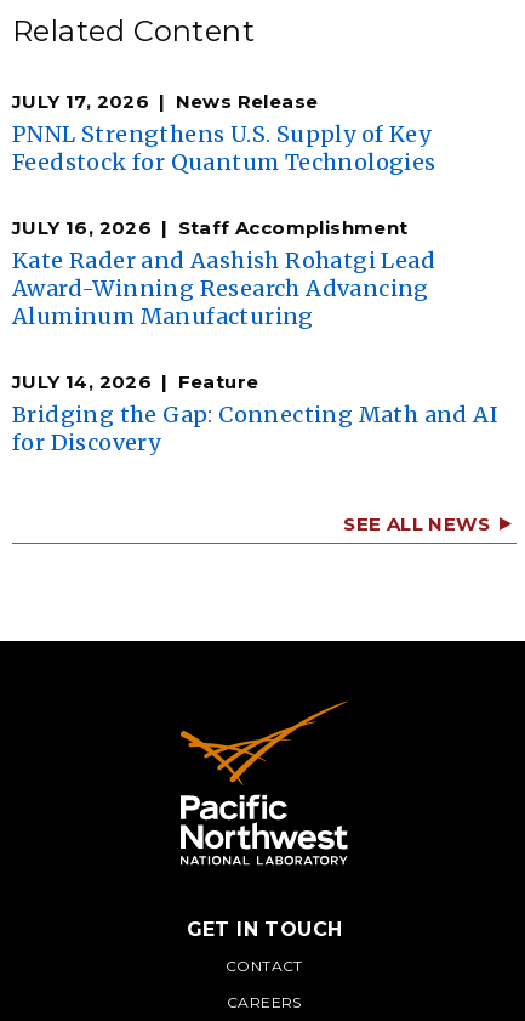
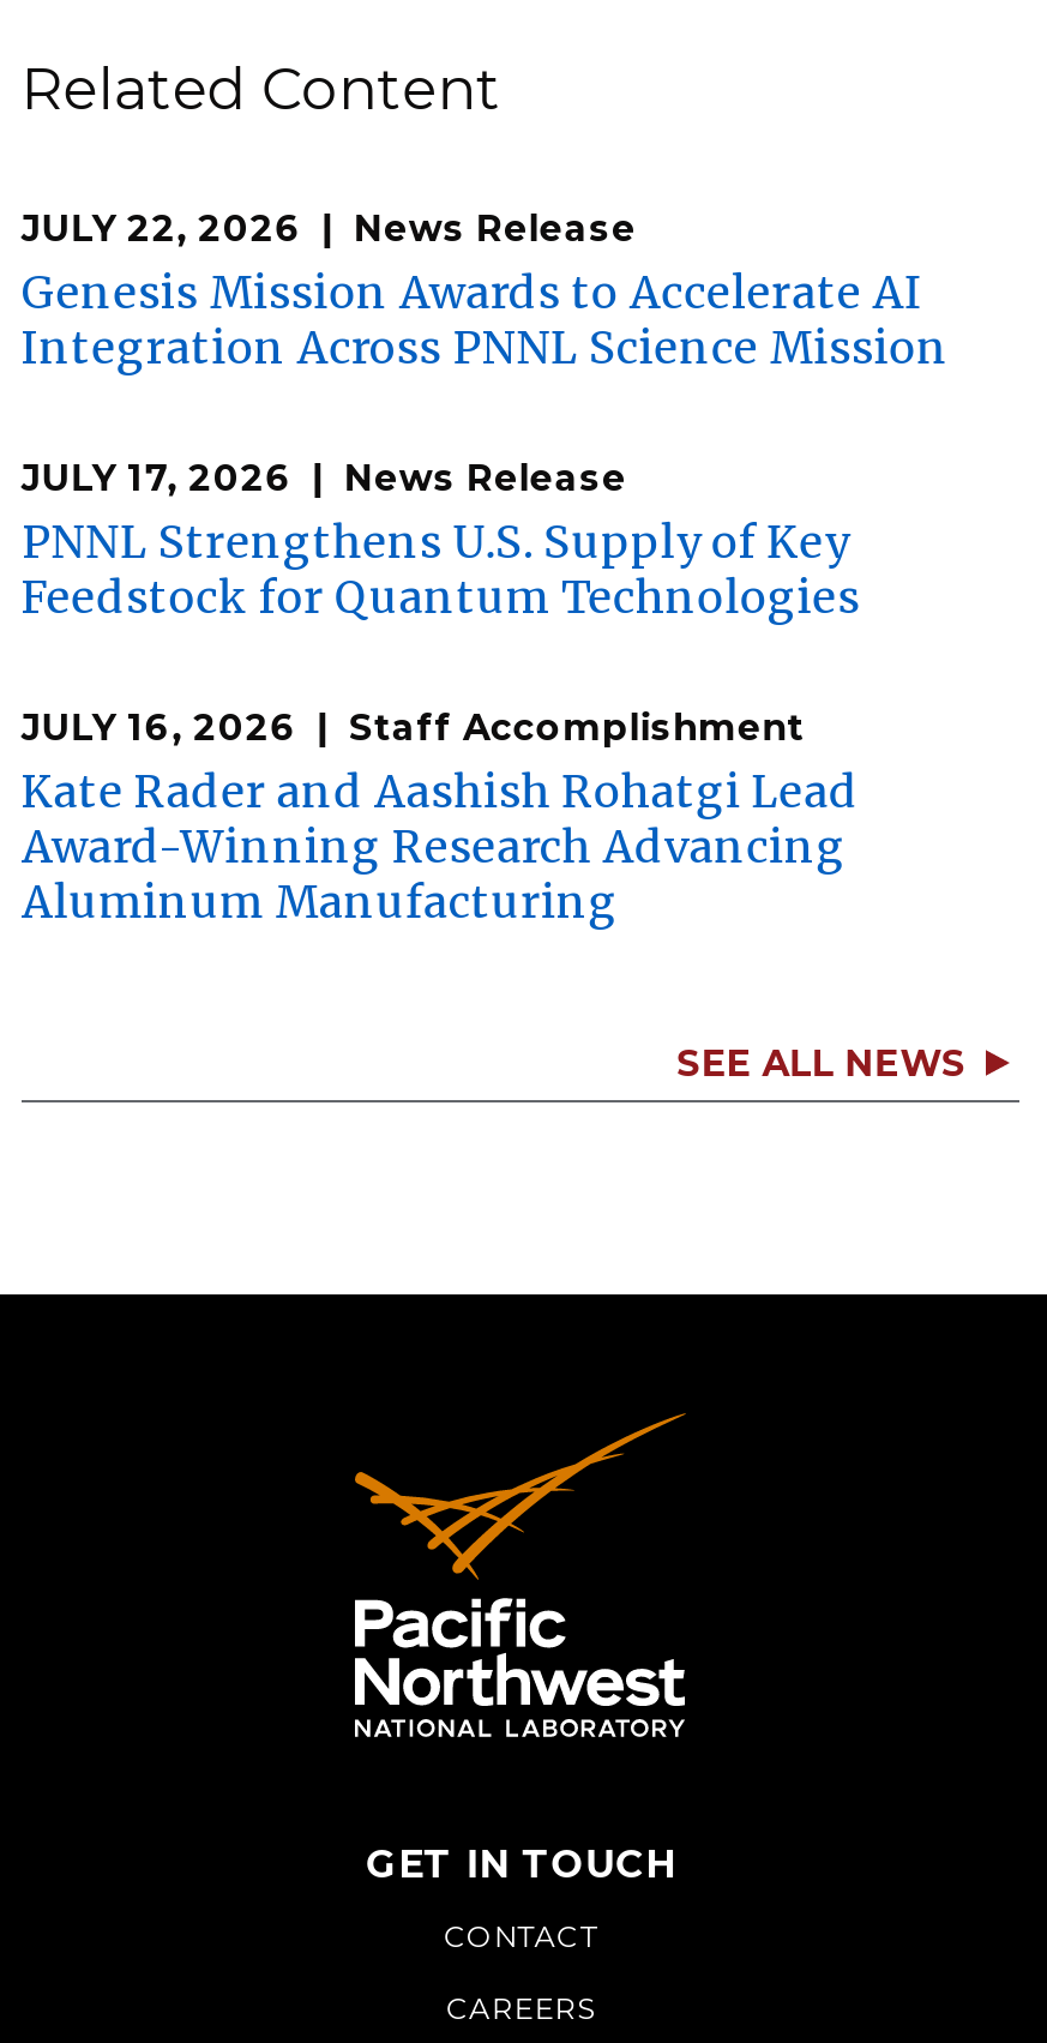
+ JULY 22, 2026
+ News Release
+ Genesis Mission Awards to Accelerate AI
+ Integration Across PNNL Science Mission

moved down: JULY 17, 2026 | News Release | PNNL Strengthens U.S. Supply of Key | ... | Award-Winning Research Advancing | Aluminum Manufacturing

- JULY 14, 2026
- Feature
- Bridging the Gap: Connecting Math and AI
- for Discovery
